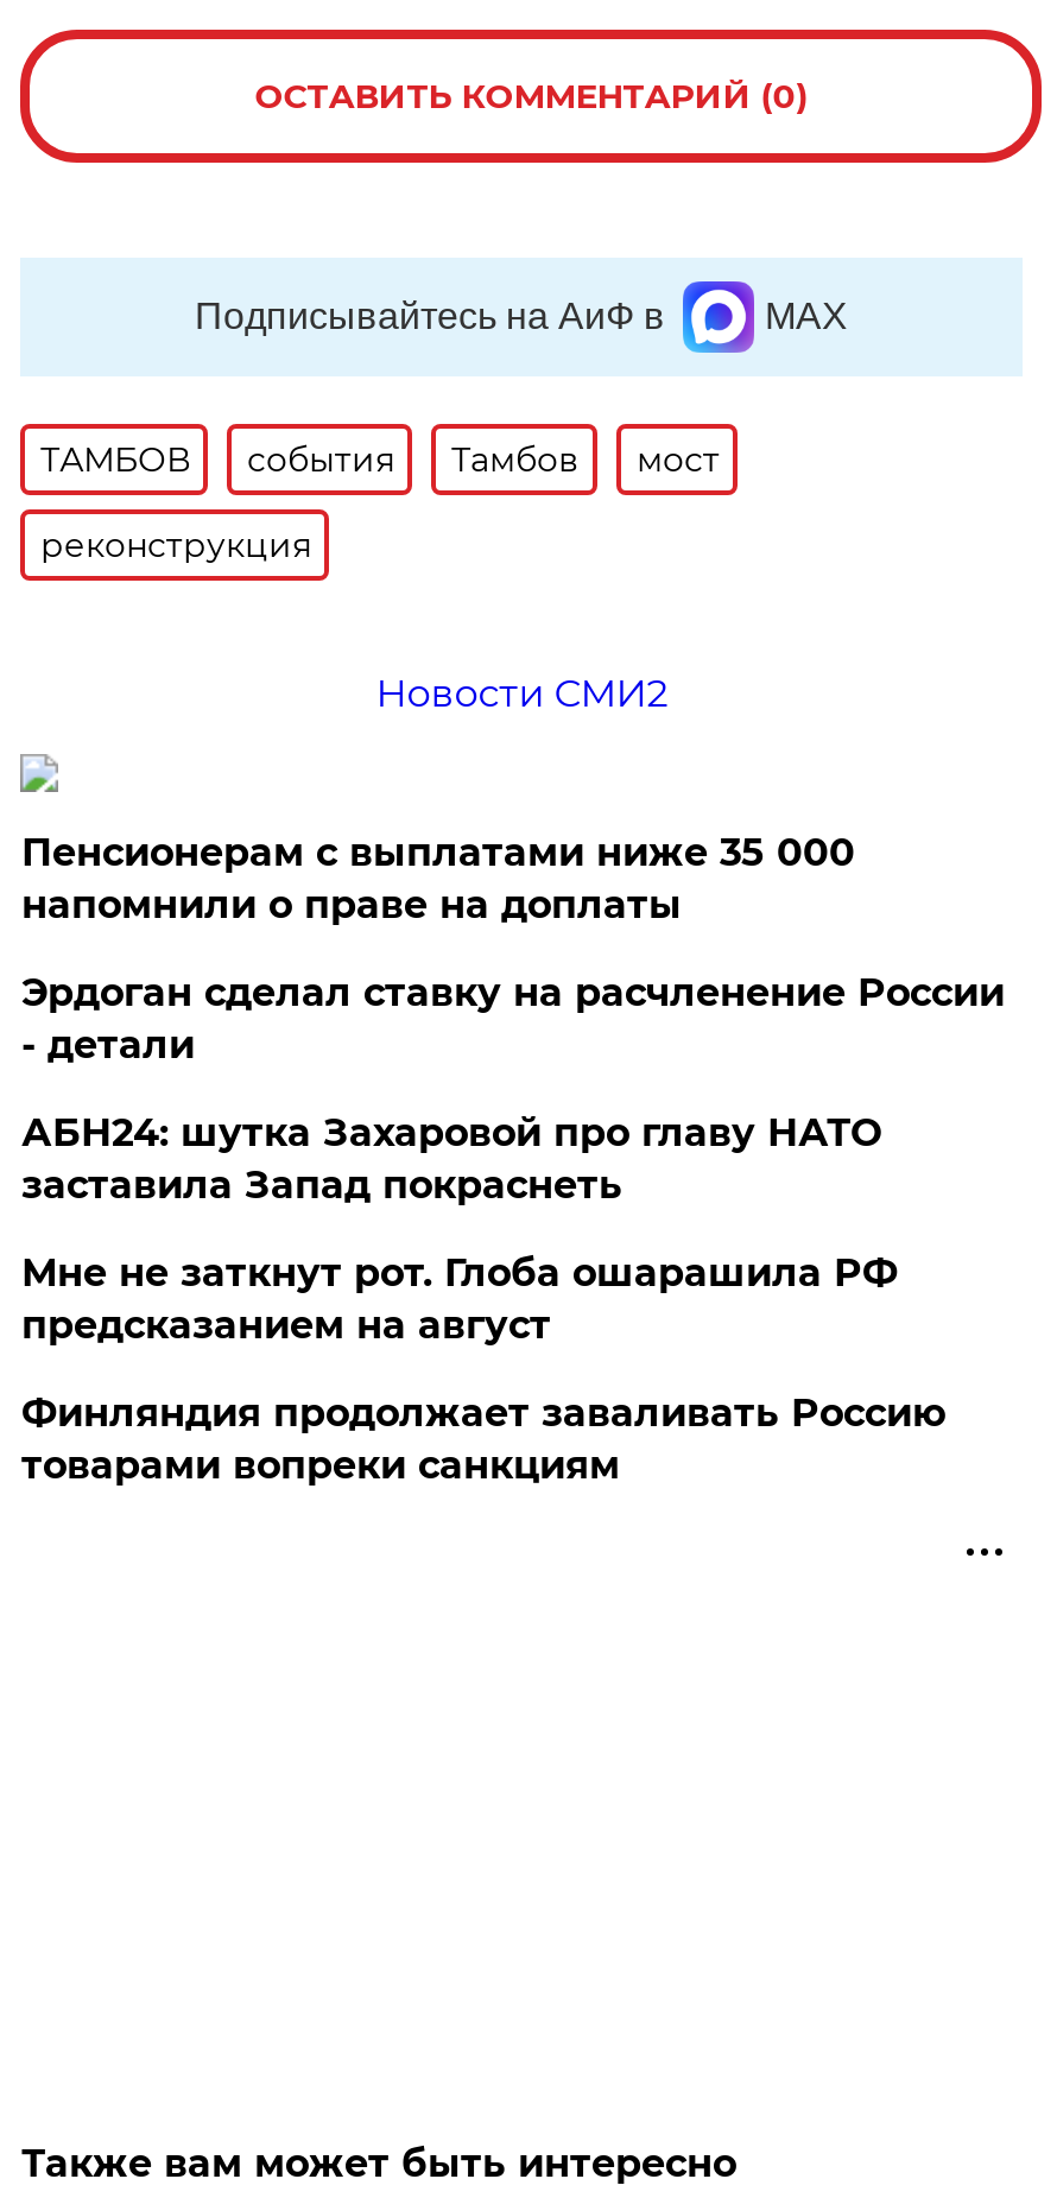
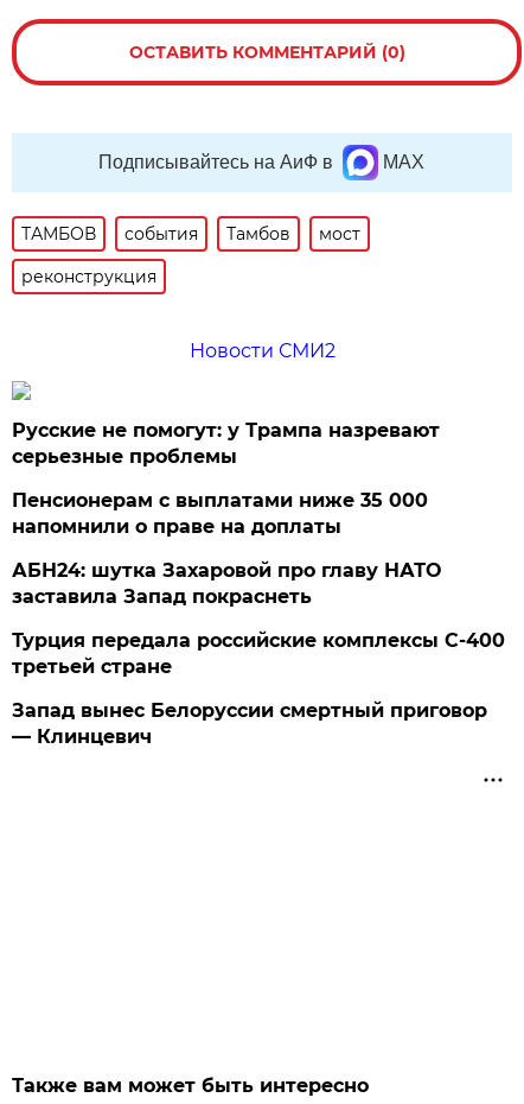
+ Русские не помогут: у Трампа назревают
+ серьезные проблемы

moved down: Пенсионерам с выплатами ниже 35 000 | напомнили о праве на доплаты

- Эрдоган сделал ставку на расчленение России
- - детали

- Мне не заткнут рот. Глоба ошарашила РФ
- предсказанием на август
+ Турция передала российские комплексы С-400
+ третьей стране

- Финляндия продолжает заваливать Россию
- товарами вопреки санкциям
+ Запад вынес Белоруссии смертный приговор
+ — Клинцевич
